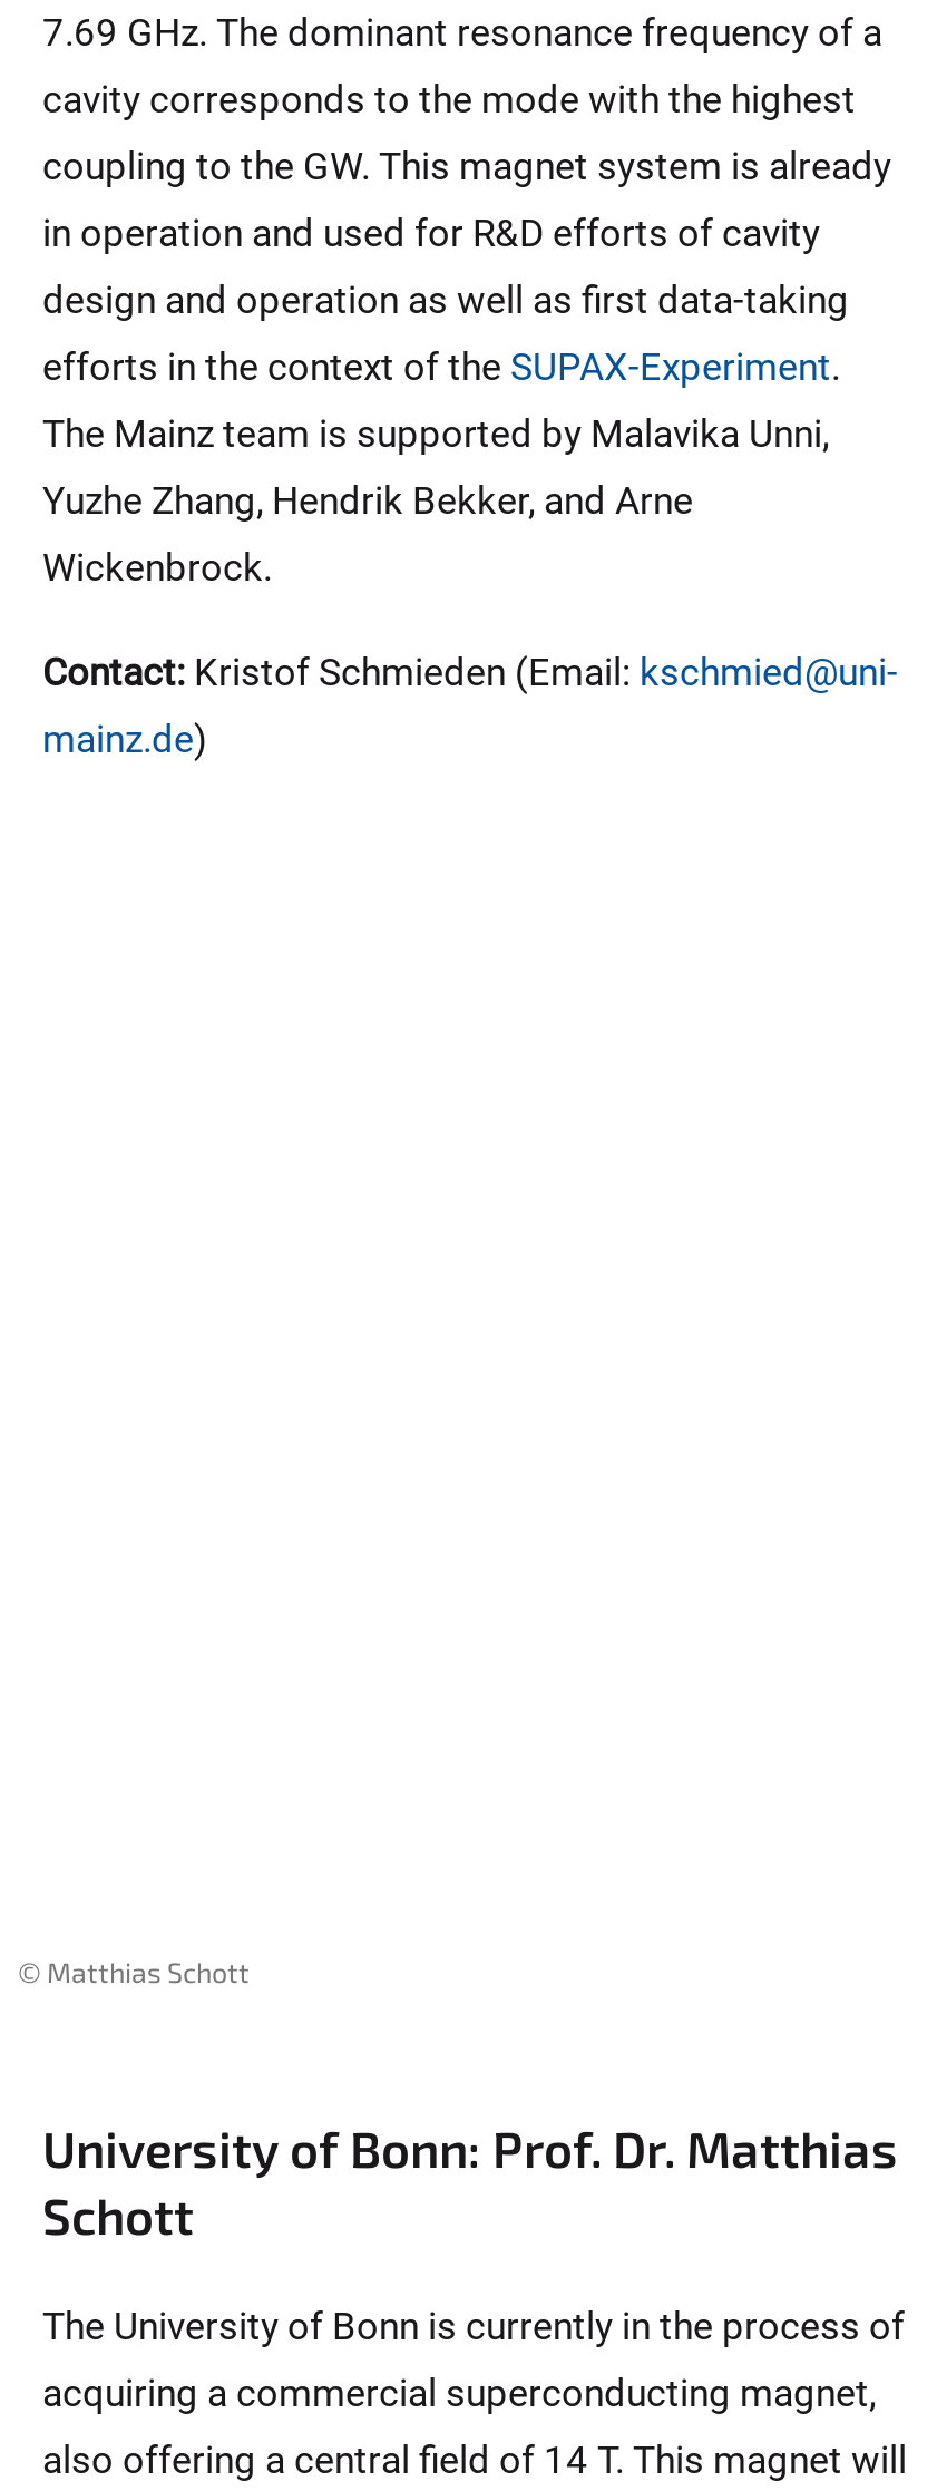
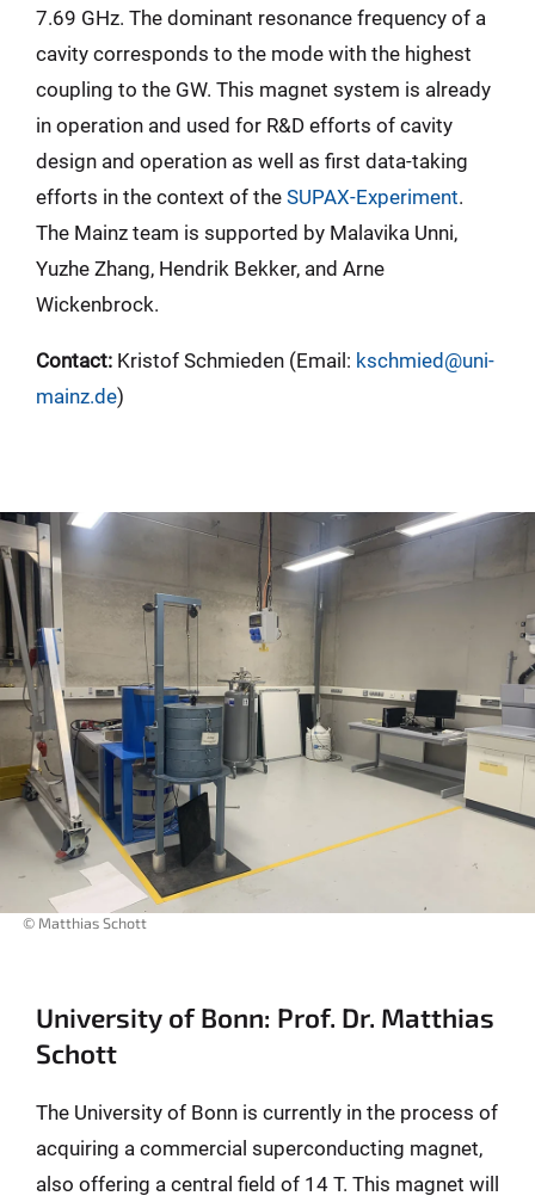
+ [image]
